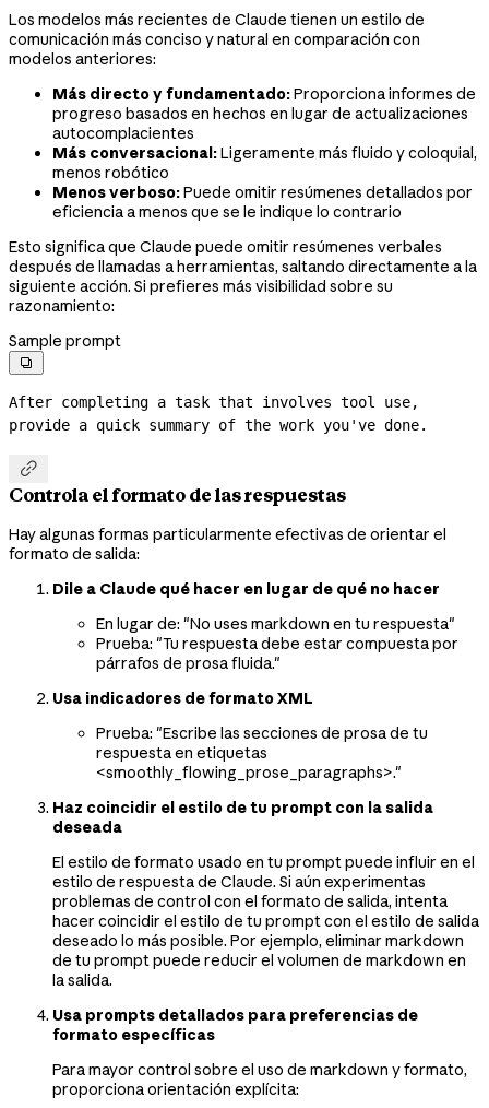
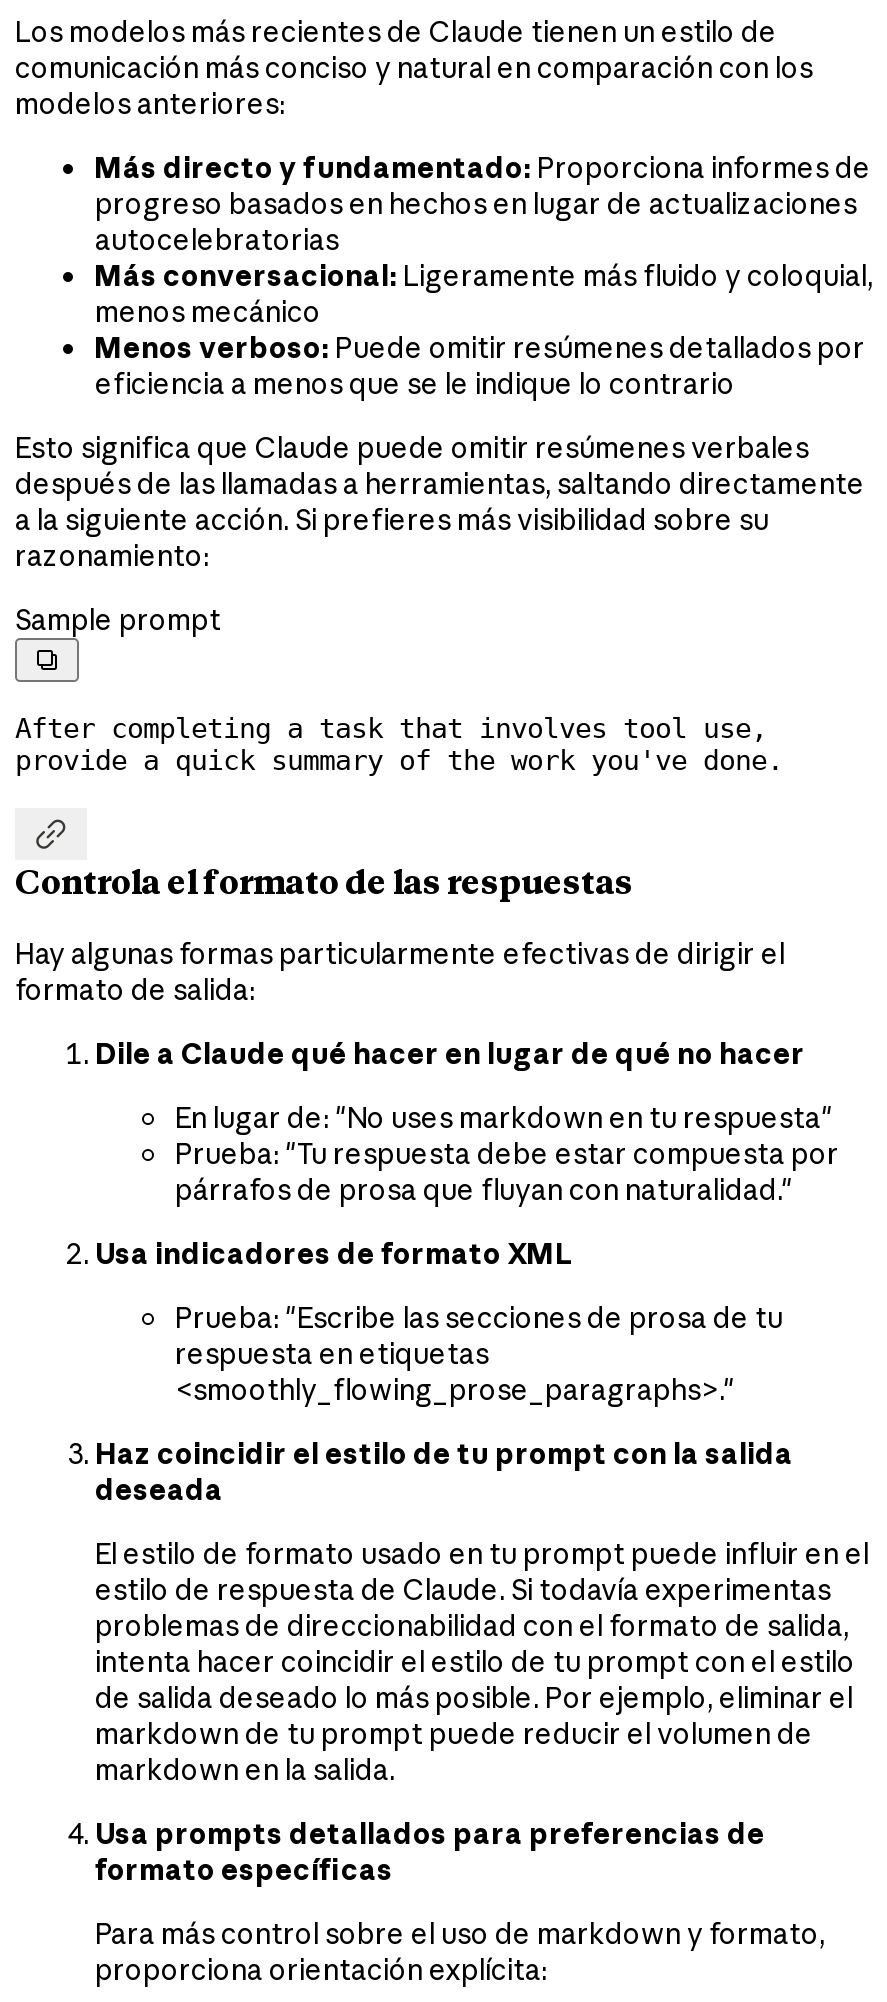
- comunicación más conciso y natural en comparación con
+ comunicación más conciso y natural en comparación con los

- autocomplacientes
+ autocelebratorias

- menos robótico
+ menos mecánico

- después de llamadas a herramientas, saltando directamente a la
- siguiente acción. Si prefieres más visibilidad sobre su
+ después de las llamadas a herramientas, saltando directamente
+ a la siguiente acción. Si prefieres más visibilidad sobre su

- Hay algunas formas particularmente efectivas de orientar el
+ Hay algunas formas particularmente efectivas de dirigir el

- párrafos de prosa fluida."
+ párrafos de prosa que fluyan con naturalidad."

- estilo de respuesta de Claude. Si aún experimentas
- problemas de control con el formato de salida, intenta
- hacer coincidir el estilo de tu prompt con el estilo de salida
- deseado lo más posible. Por ejemplo, eliminar markdown
- de tu prompt puede reducir el volumen de markdown en
- la salida.
+ estilo de respuesta de Claude. Si todavía experimentas
+ problemas de direccionabilidad con el formato de salida,
+ intenta hacer coincidir el estilo de tu prompt con el estilo
+ de salida deseado lo más posible. Por ejemplo, eliminar el
+ markdown de tu prompt puede reducir el volumen de
+ markdown en la salida.

- Para mayor control sobre el uso de markdown y formato,
+ Para más control sobre el uso de markdown y formato,
